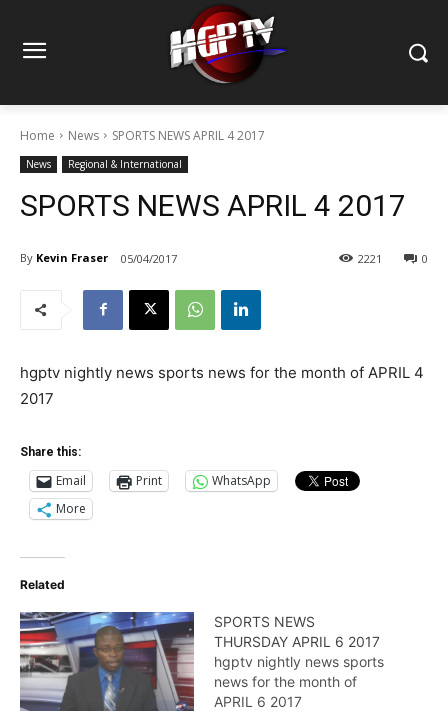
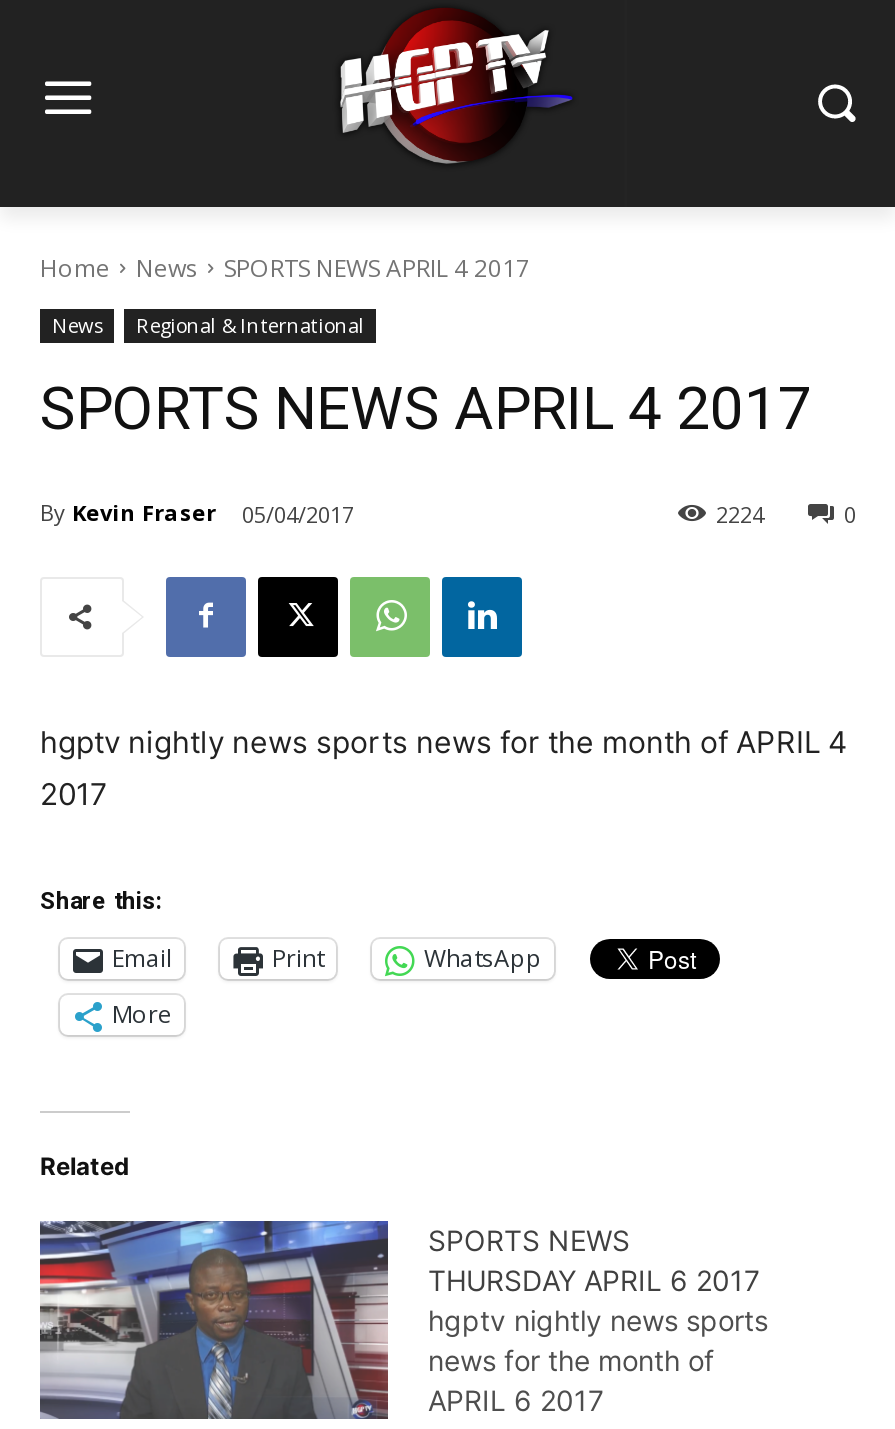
- 2221
+ 2224
